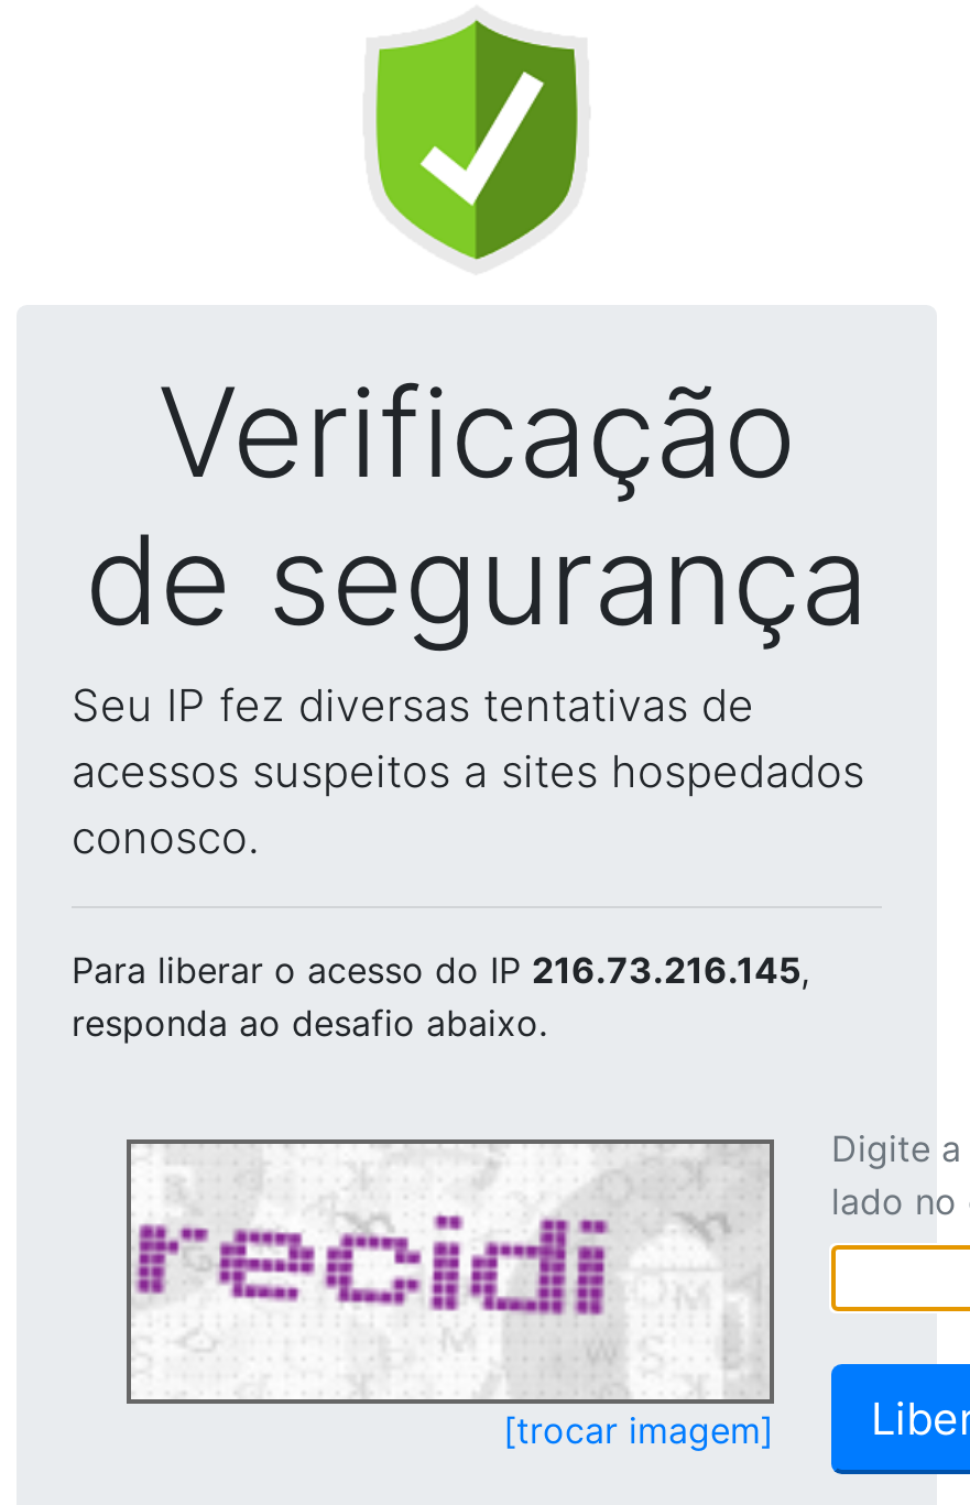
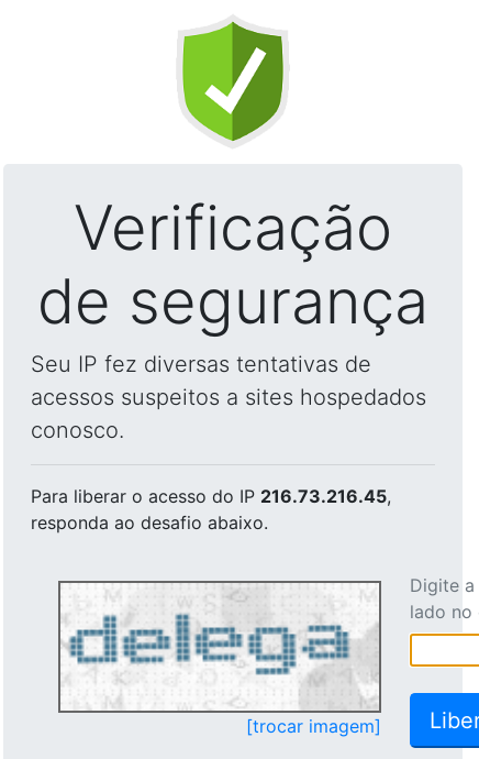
- Para liberar o acesso do IP 216.73.216.145,
+ Para liberar o acesso do IP 216.73.216.45,

- [image]
+ [image]
